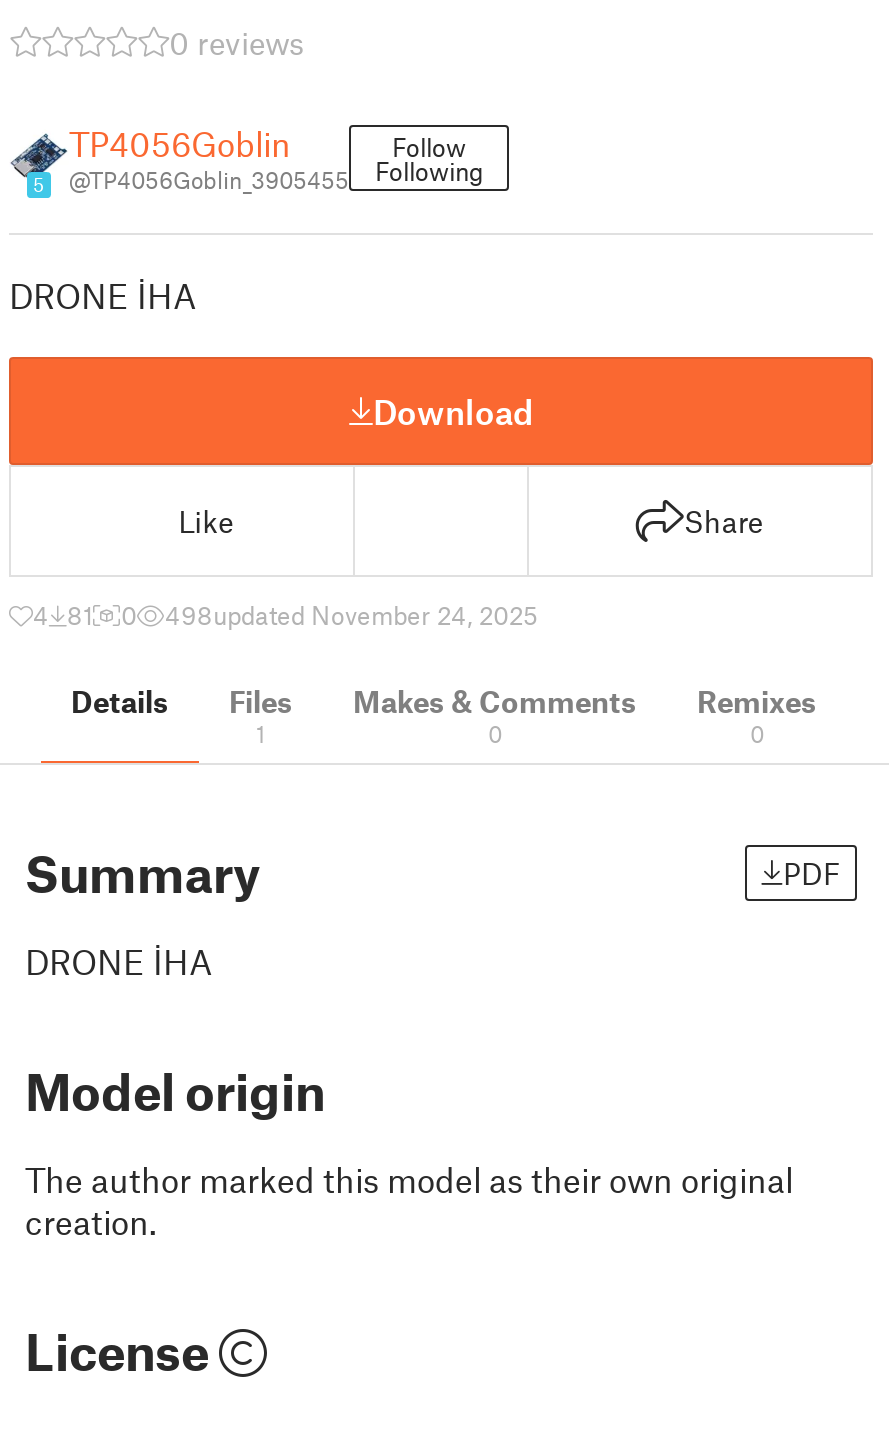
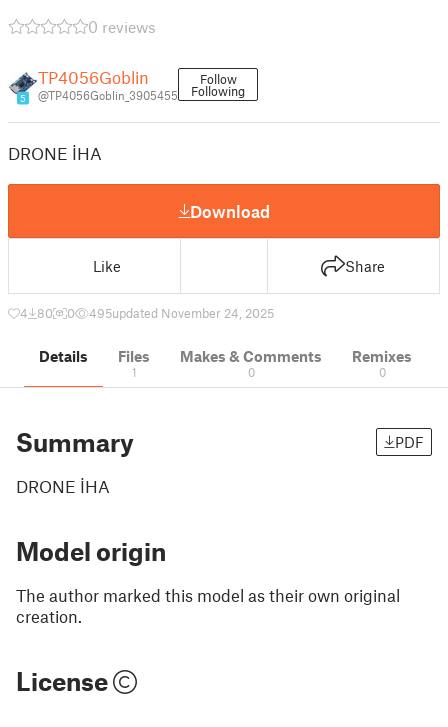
- 4 81
+ 4 80

- 498updated November 24, 2025
+ 495updated November 24, 2025
